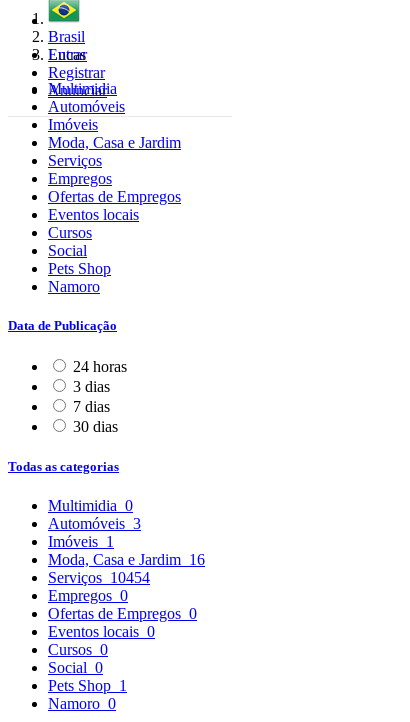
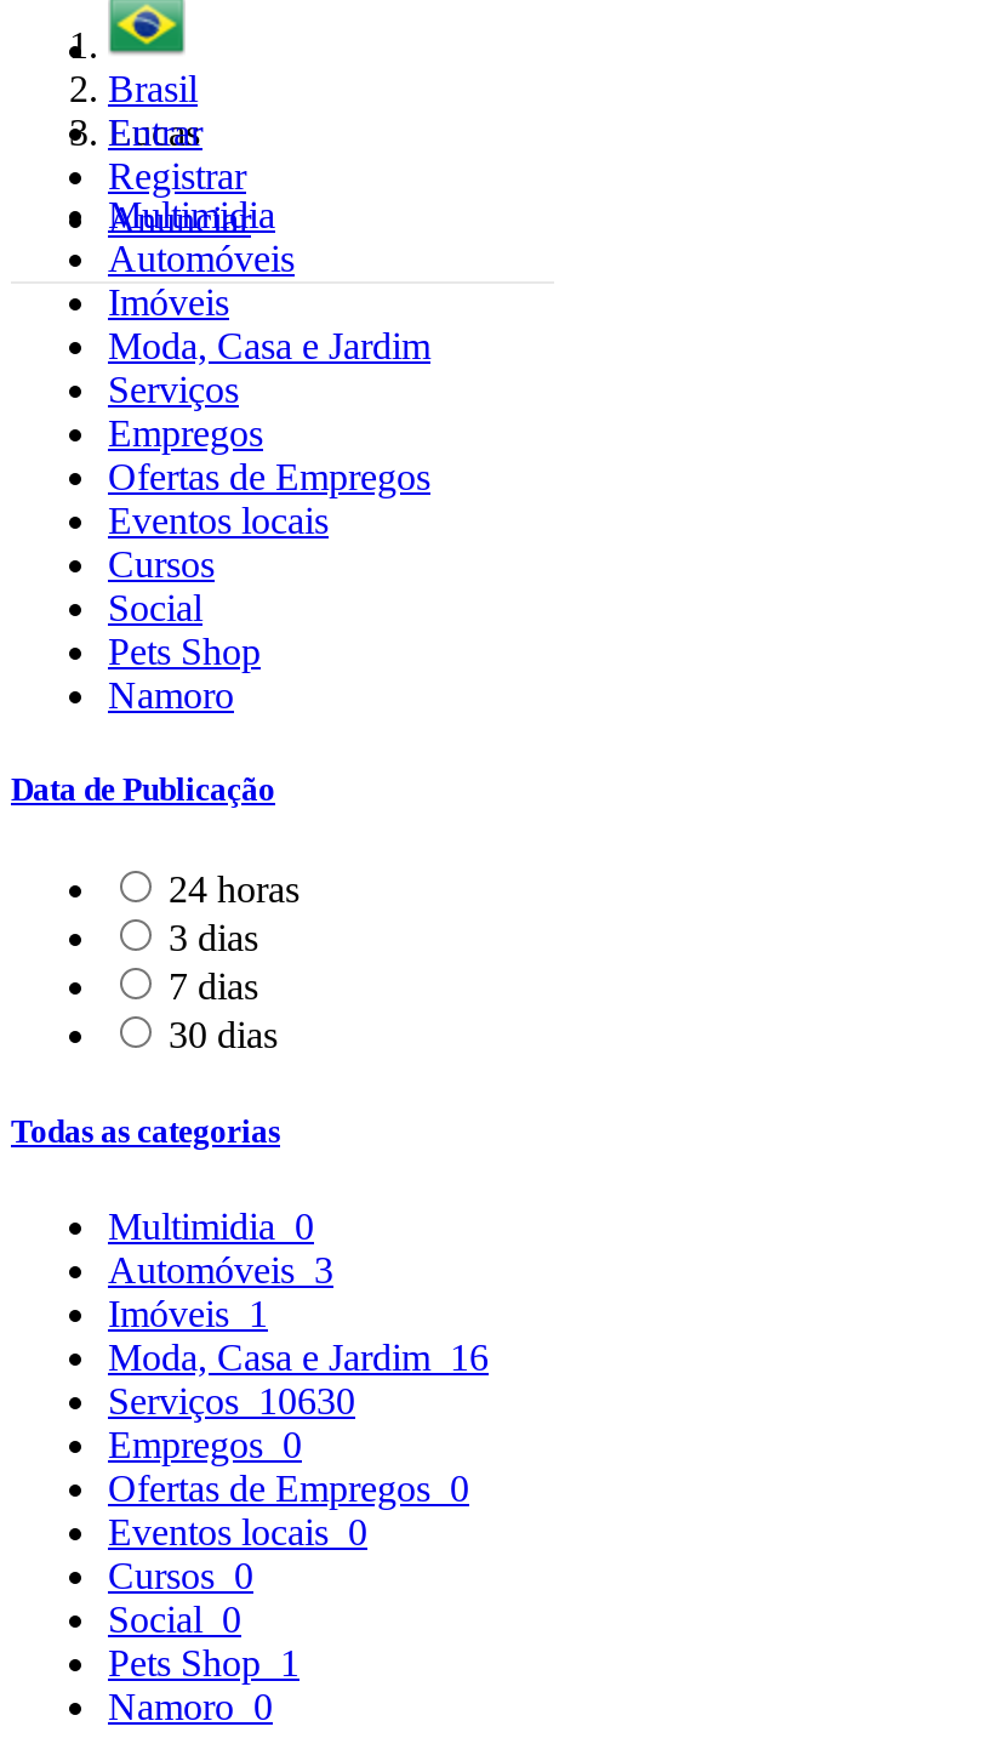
- Serviços 10454
+ Serviços 10630
